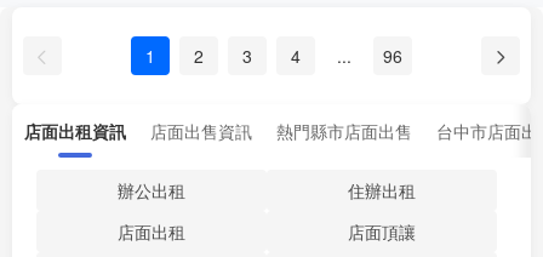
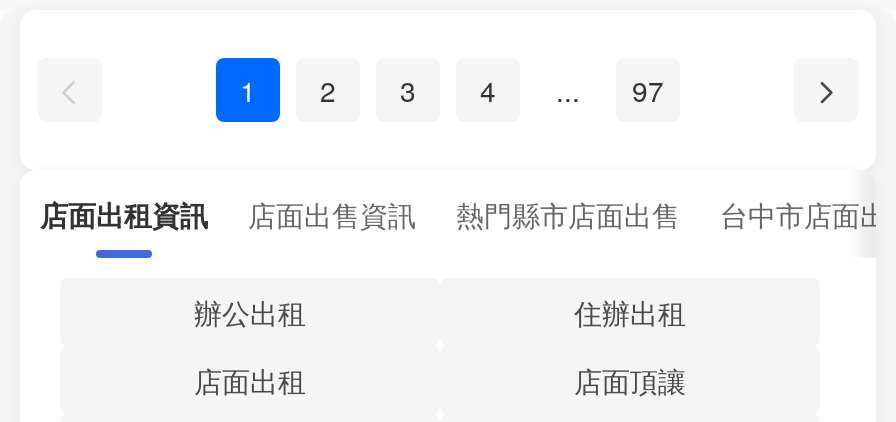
- 96
+ 97
